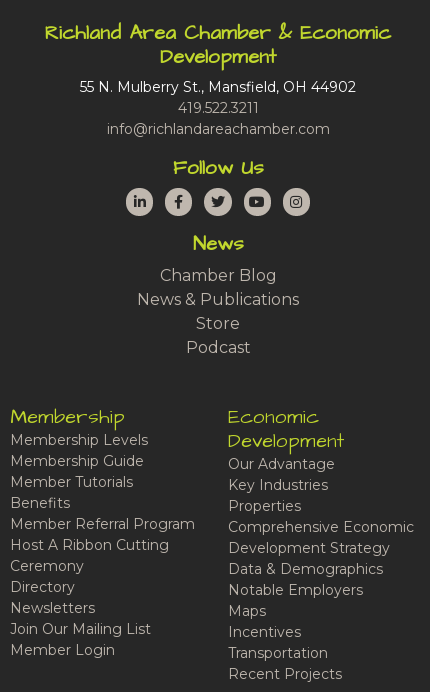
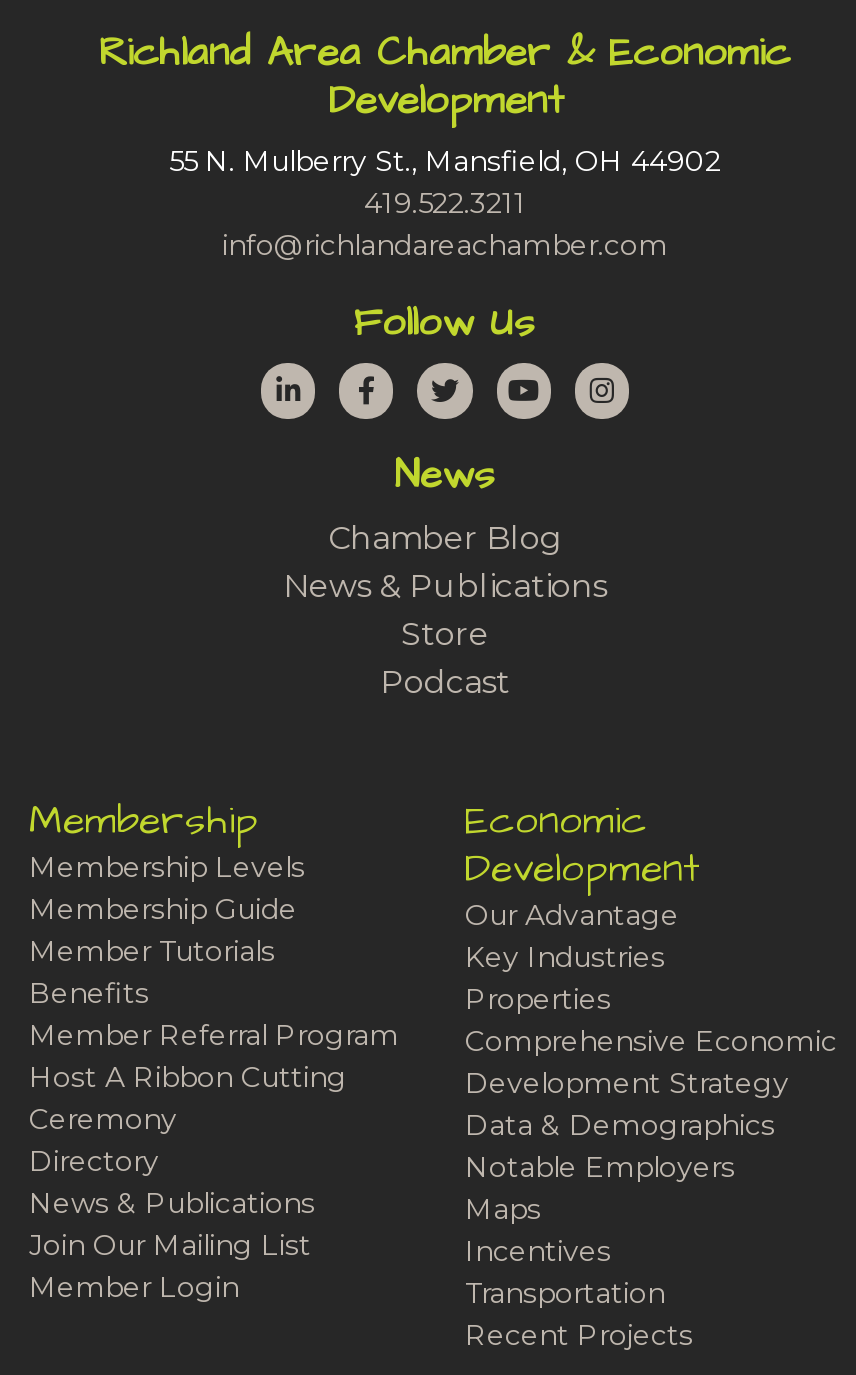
- Newsletters
+ News & Publications
